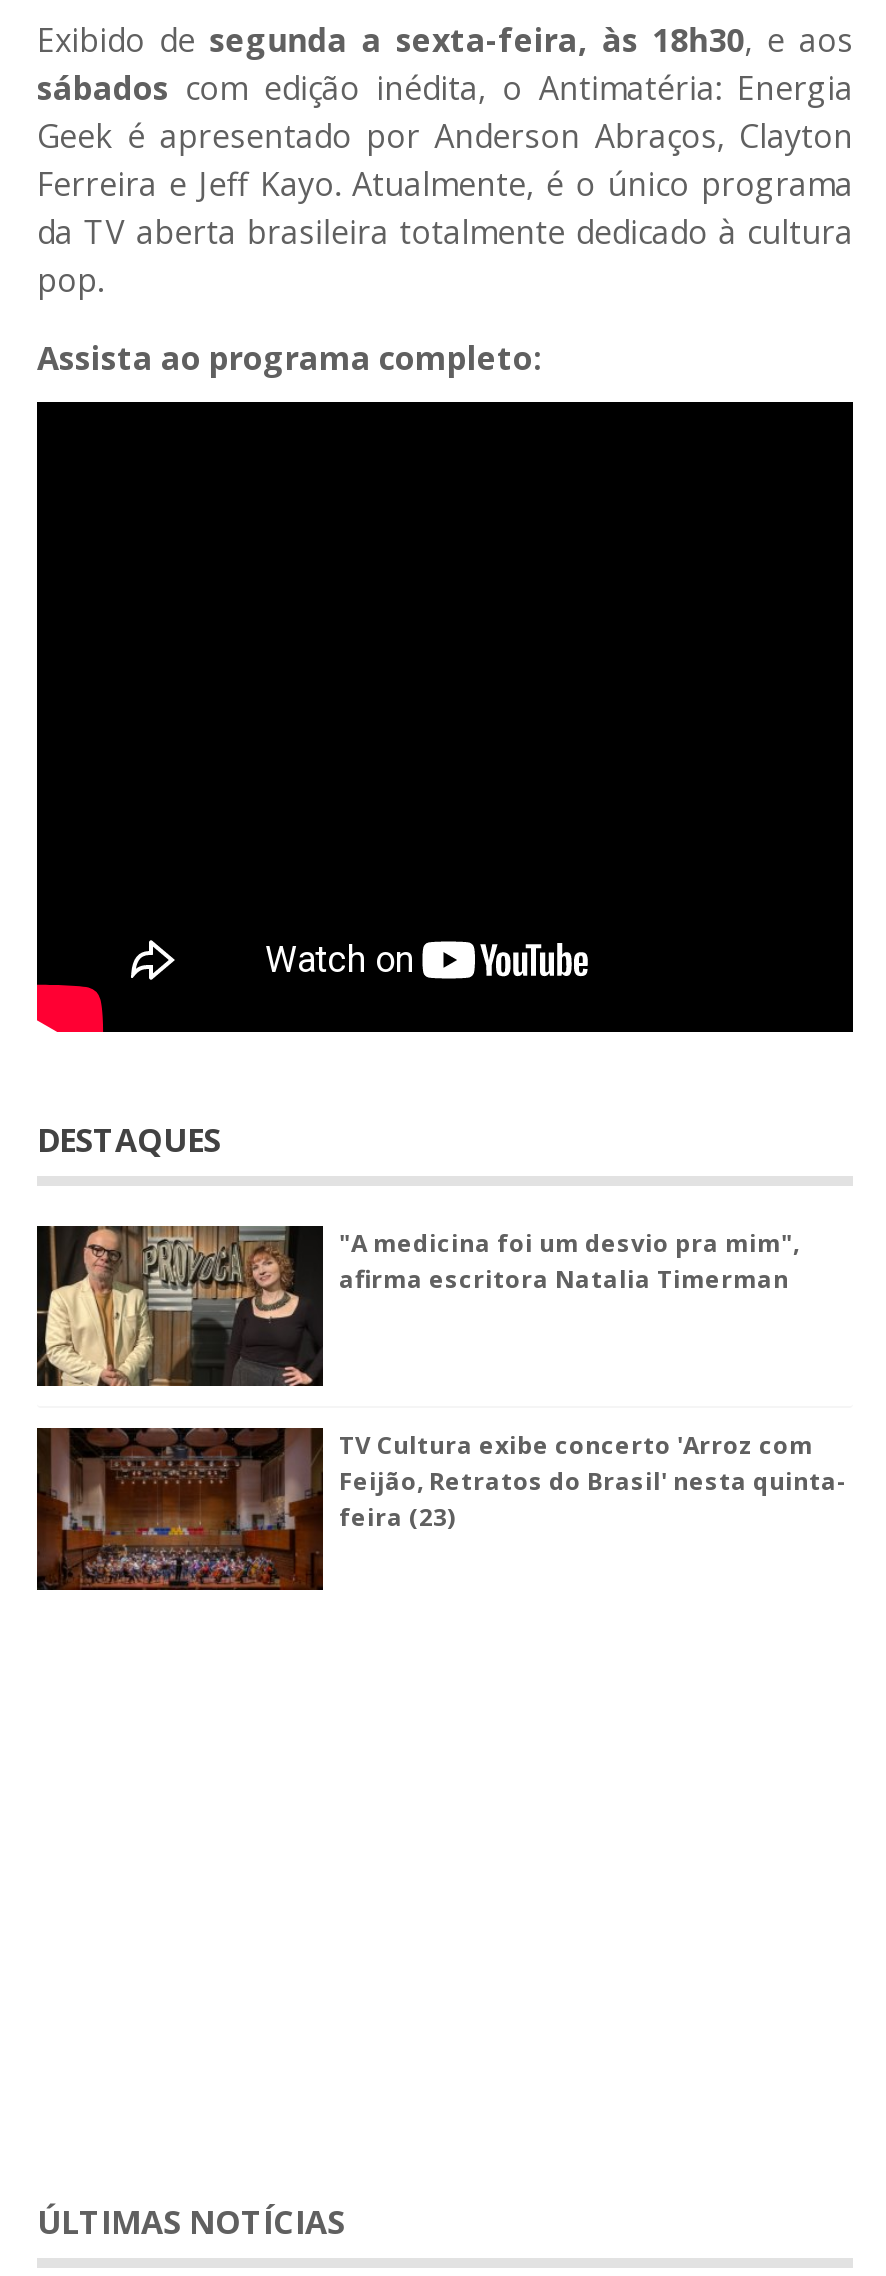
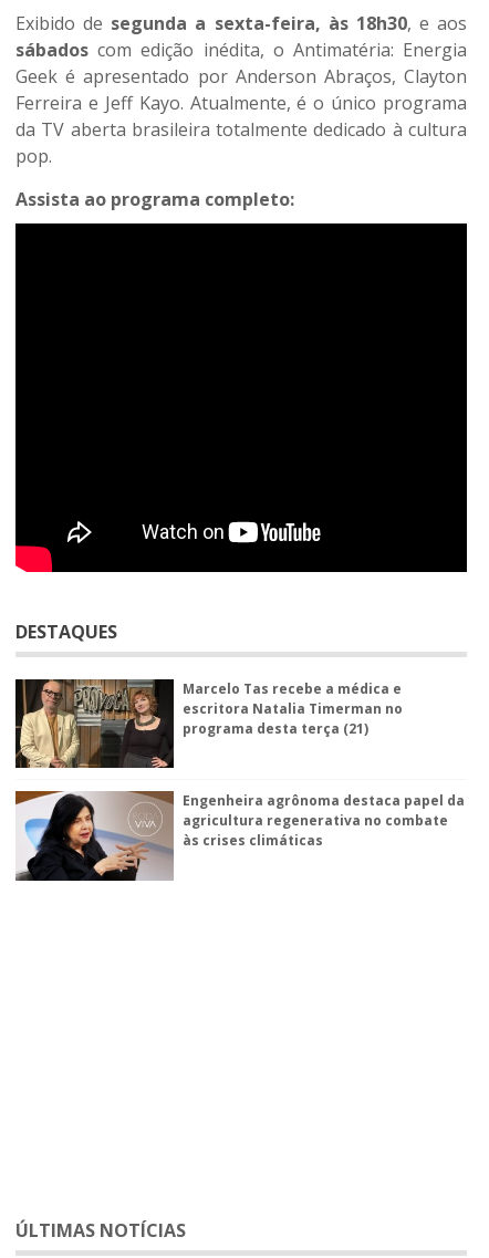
- "A medicina foi um desvio pra mim",
- afirma escritora Natalia Timerman
+ Marcelo Tas recebe a médica e
+ escritora Natalia Timerman no
+ programa desta terça (21)

- [image]
- TV Cultura exibe concerto 'Arroz com
- Feijão, Retratos do Brasil' nesta quinta-
- feira (23)
+ [image]
+ Engenheira agrônoma destaca papel da
+ agricultura regenerativa no combate
+ às crises climáticas
